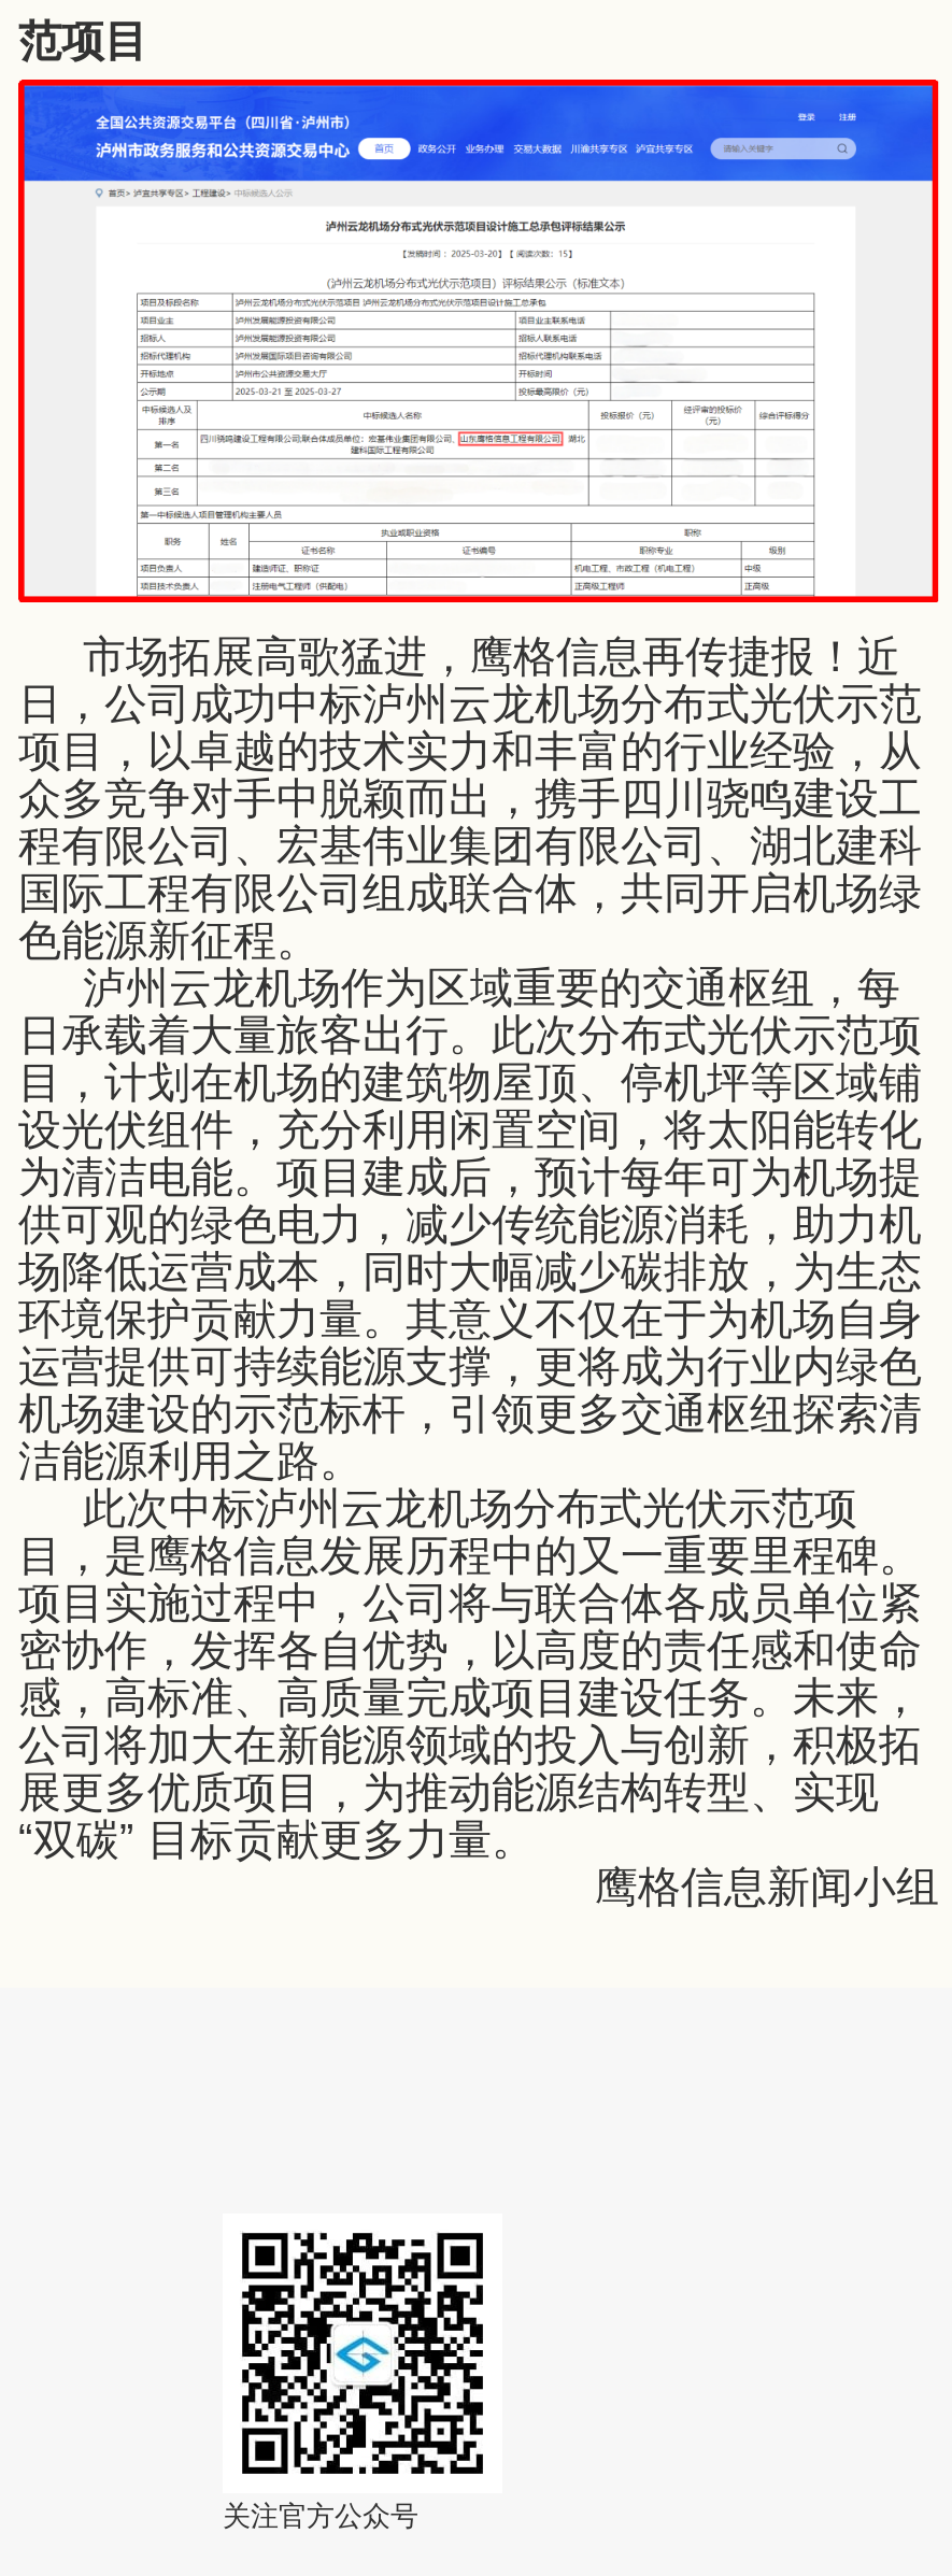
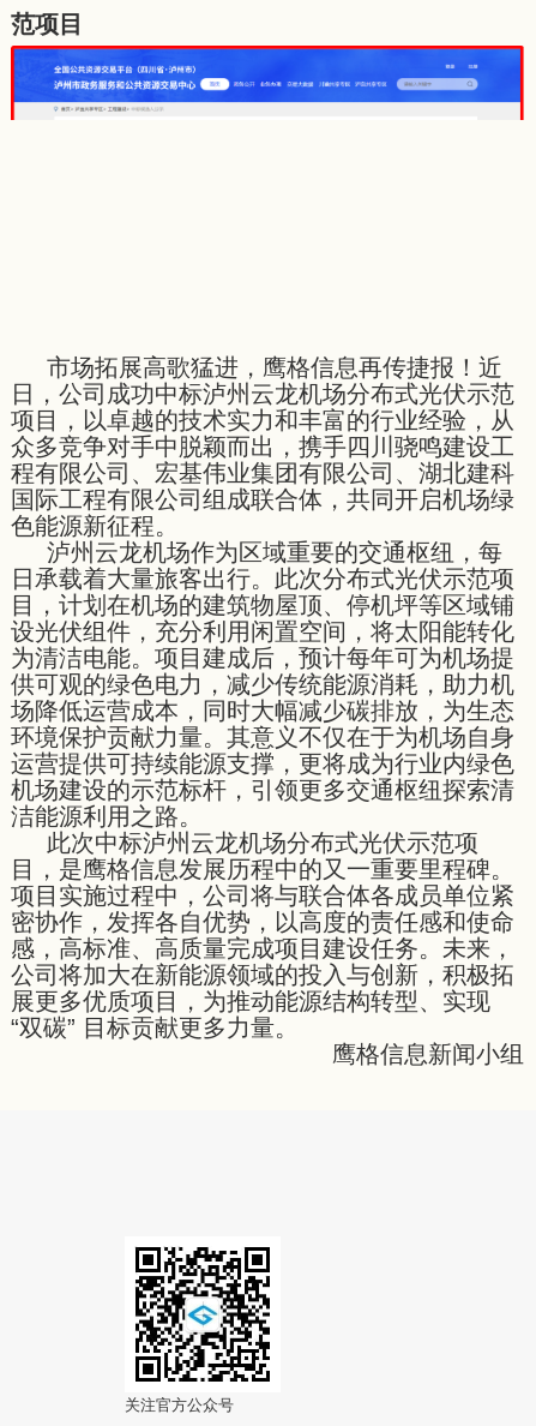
- [image]
